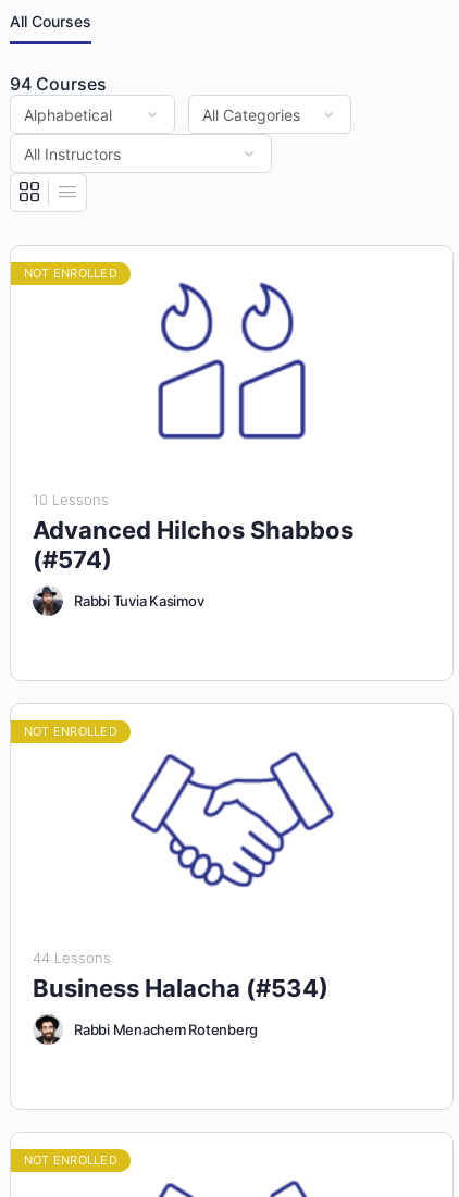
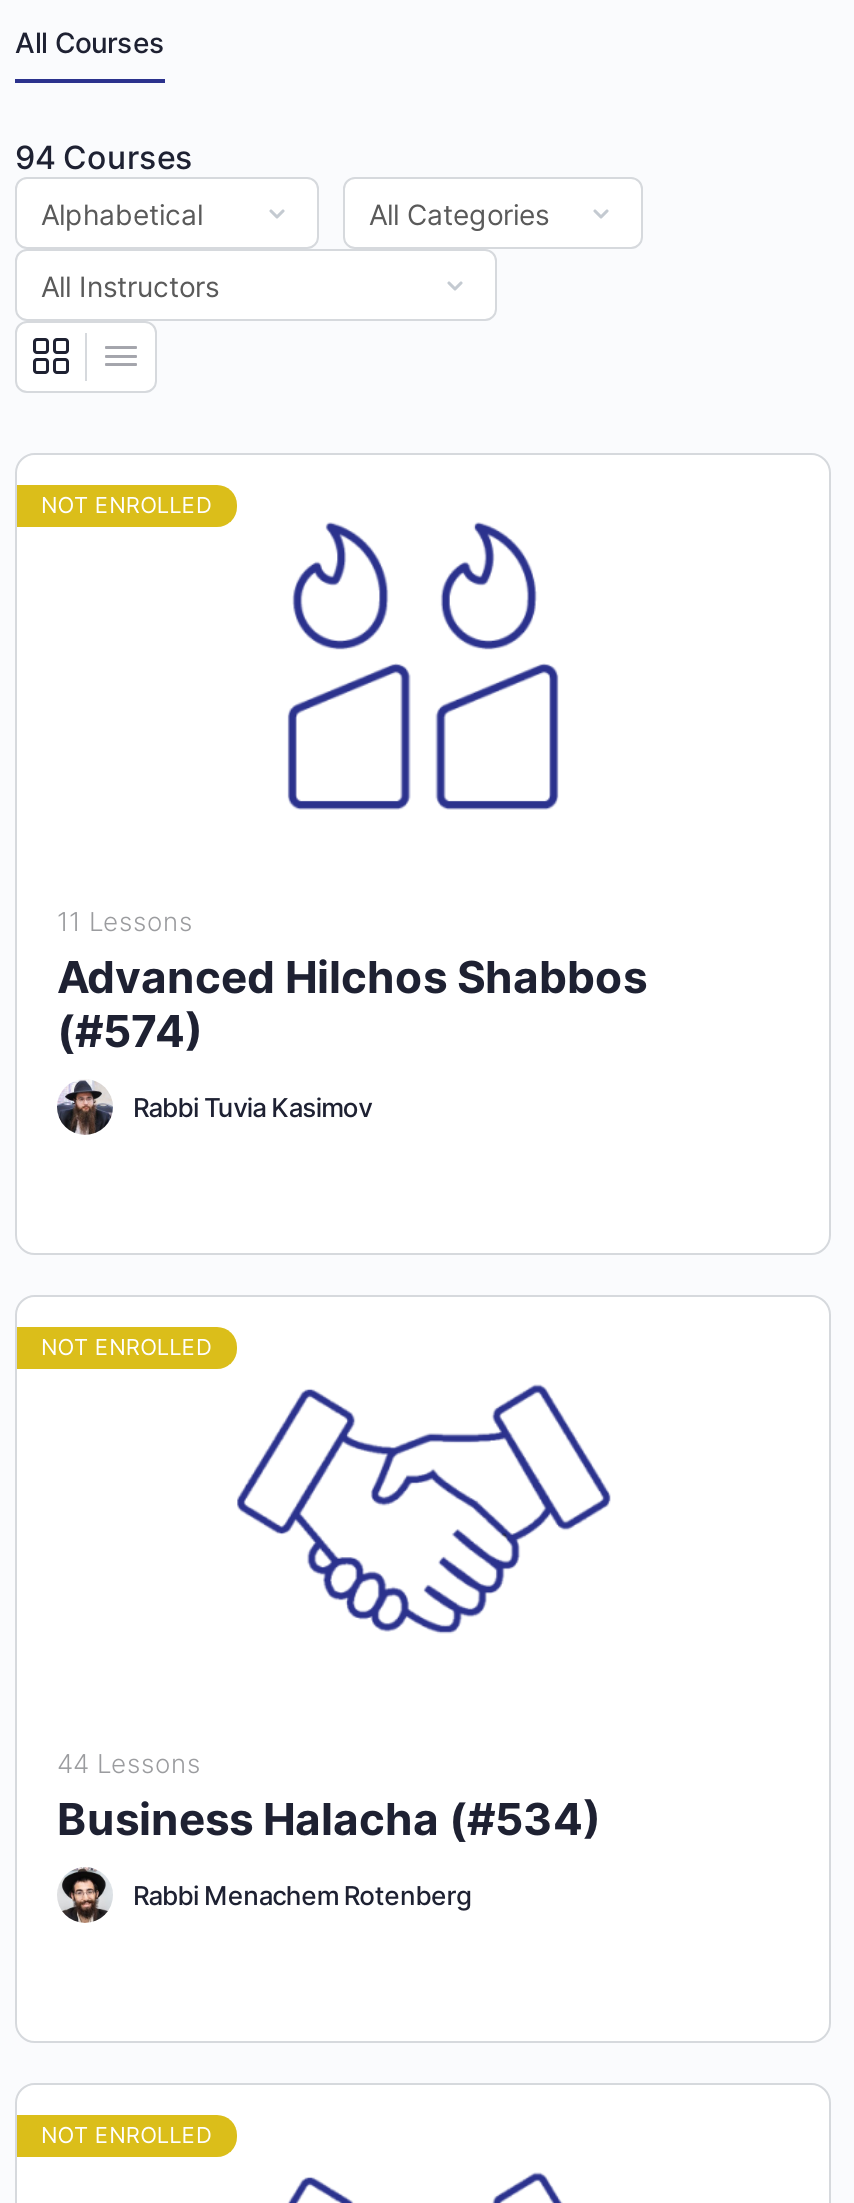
- 10 Lessons
+ 11 Lessons
